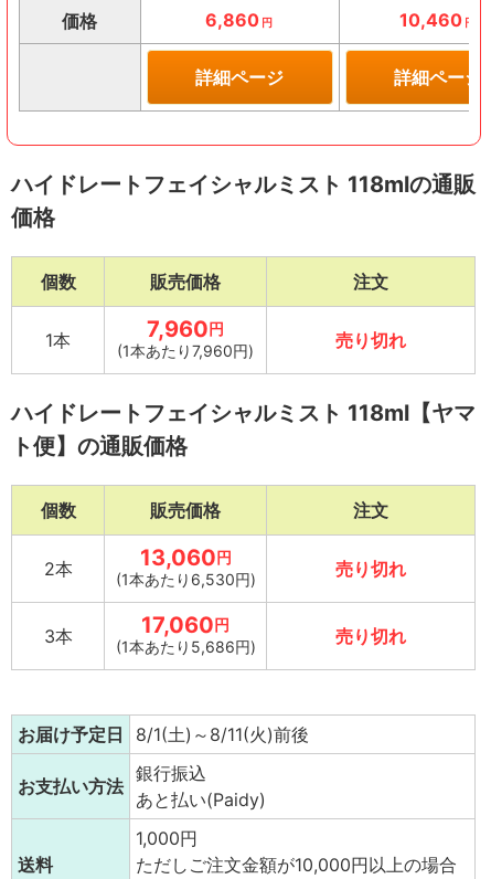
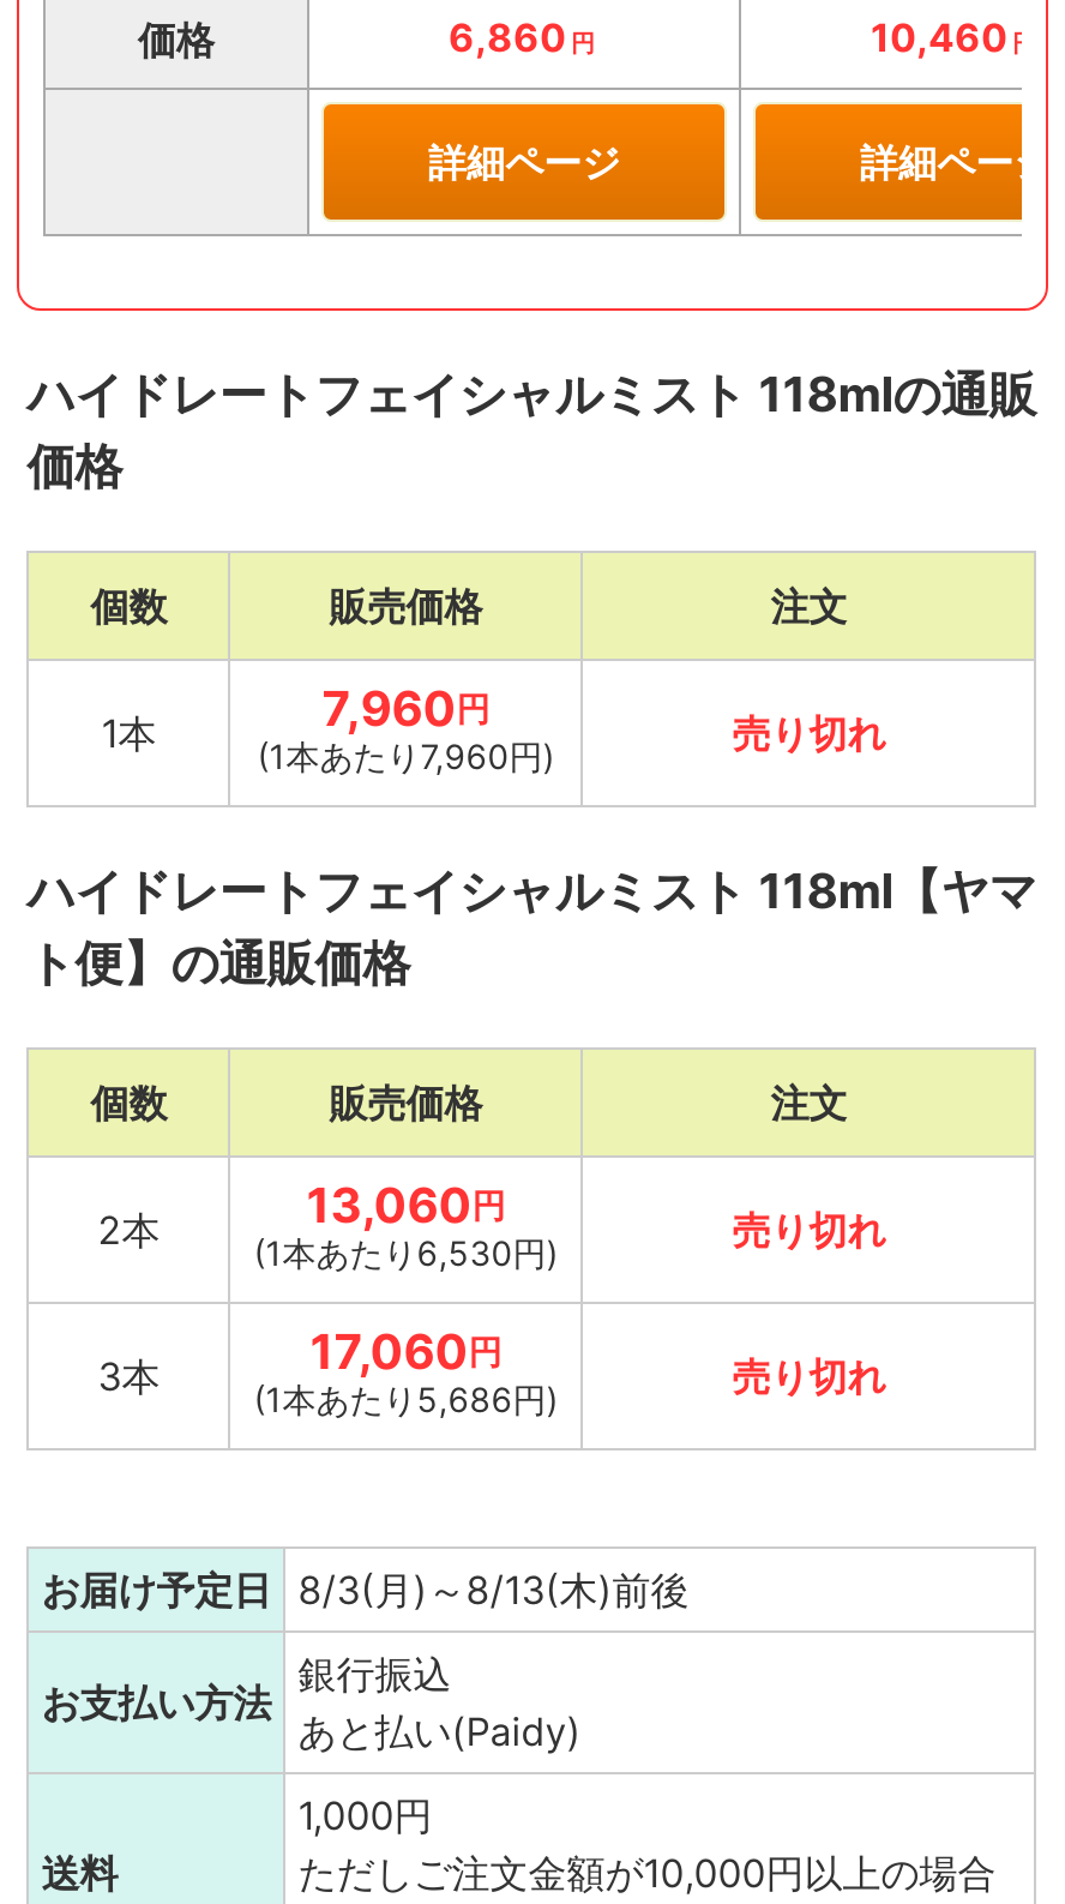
- お届け予定日 8/1(土)～8/11(火)前後
+ お届け予定日 8/3(月)～8/13(木)前後
